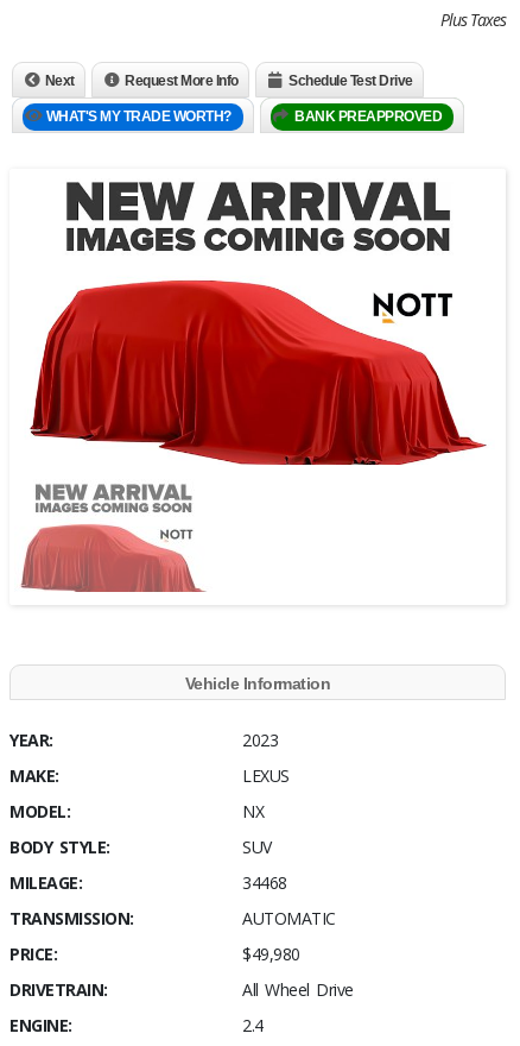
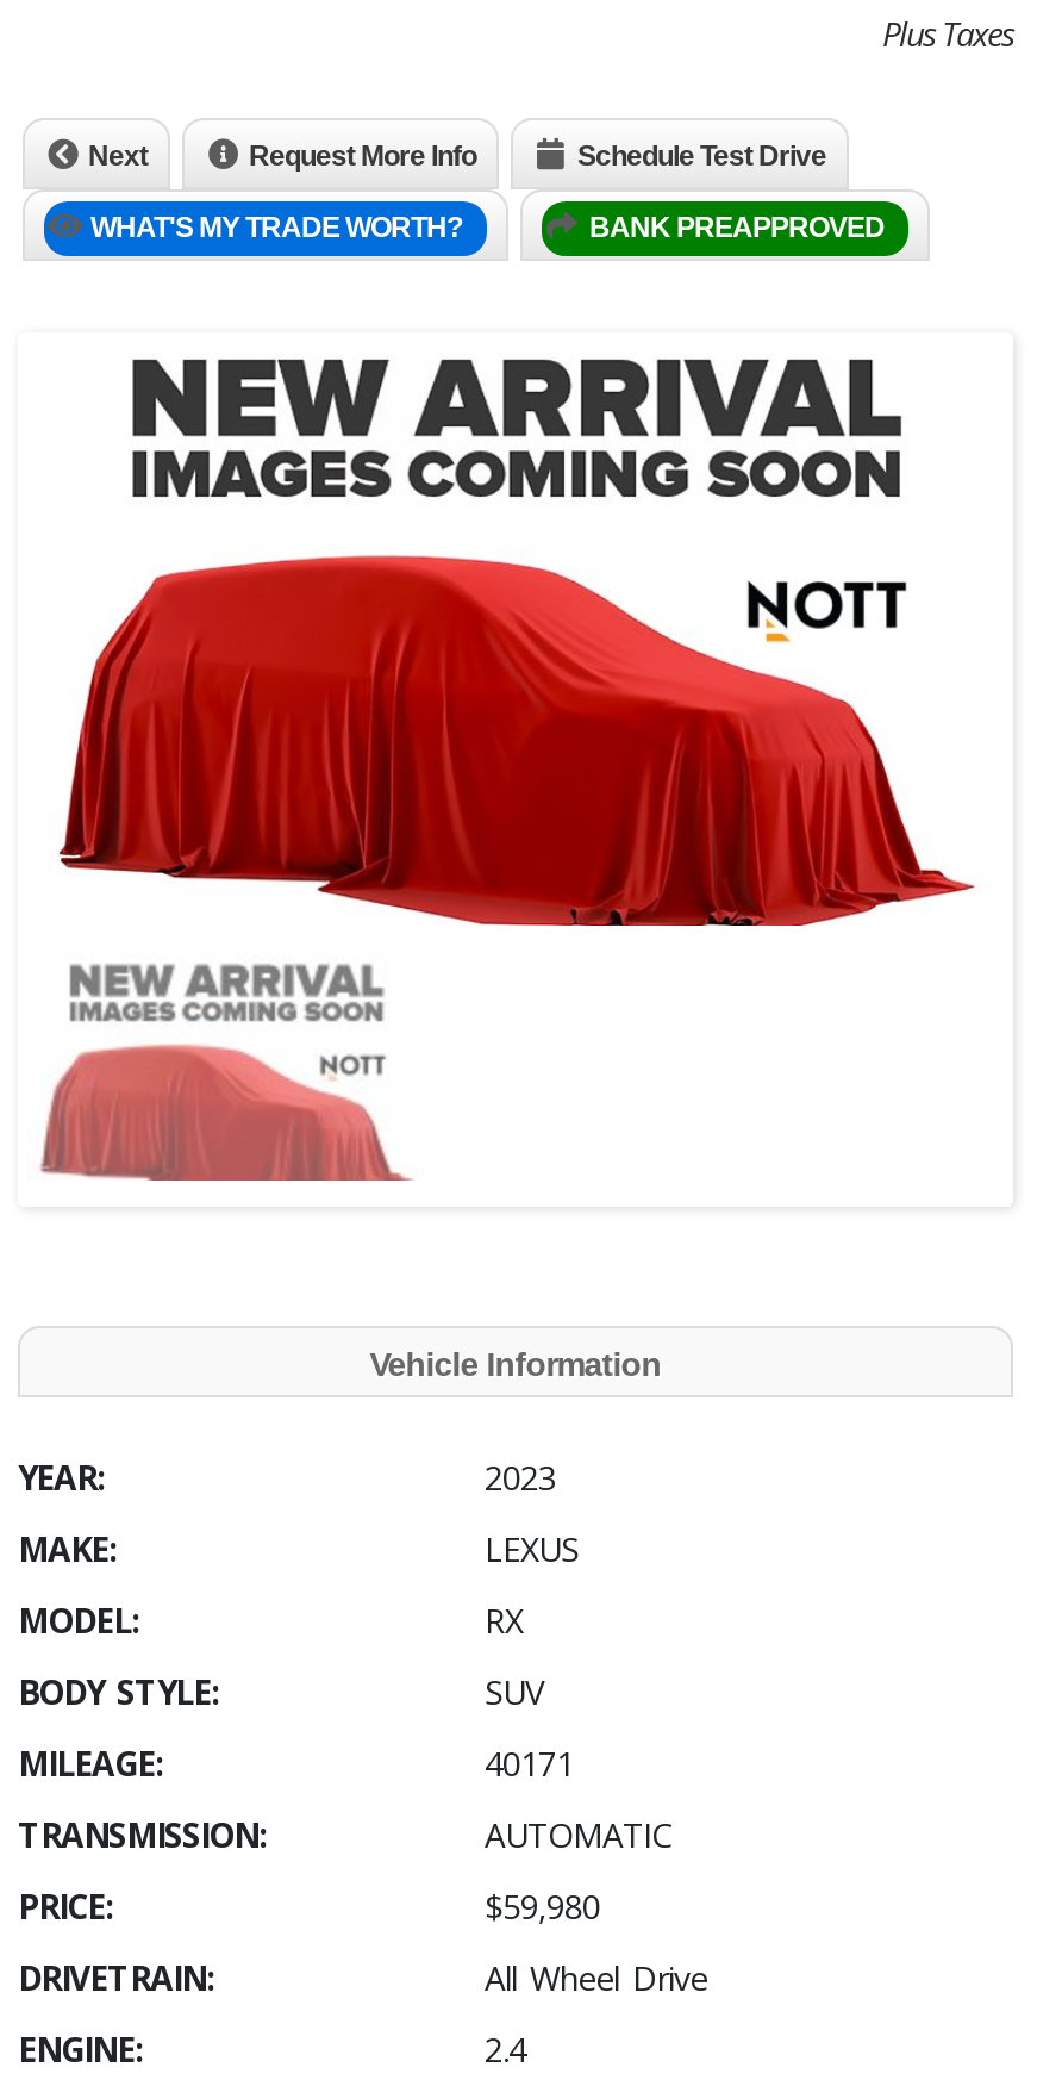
- NX
+ RX

- 34468
+ 40171

- $49,980
+ $59,980
